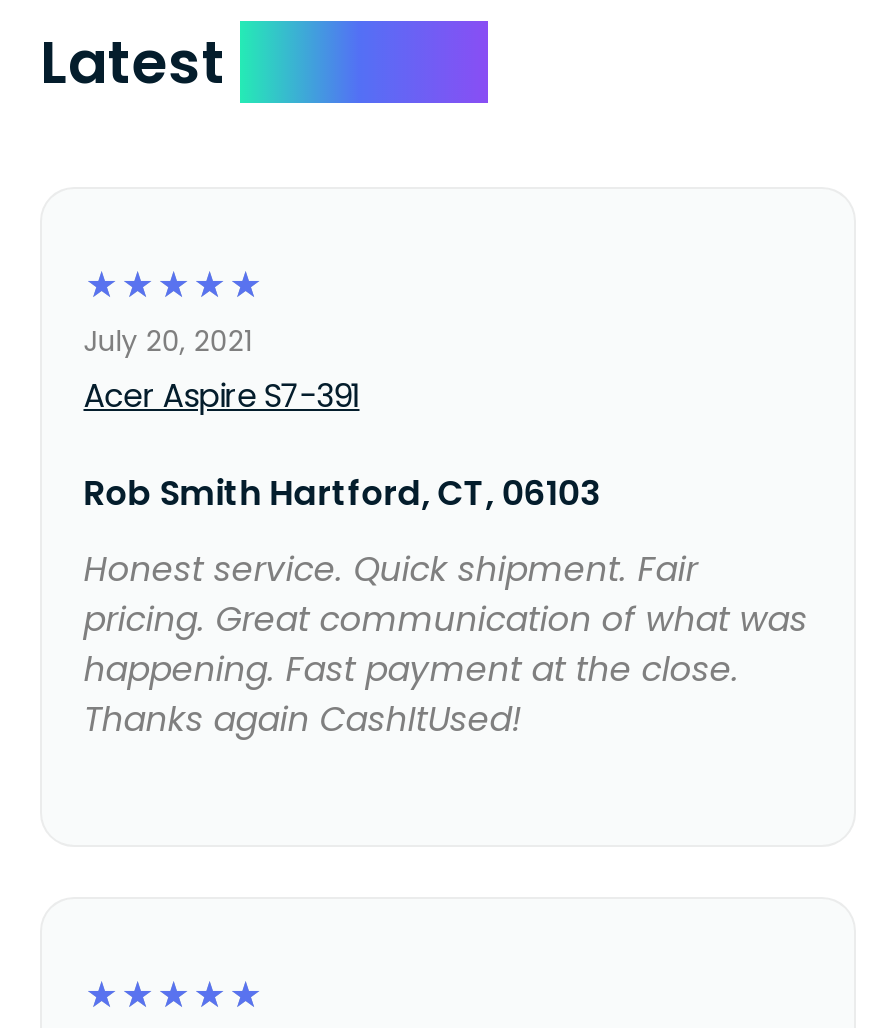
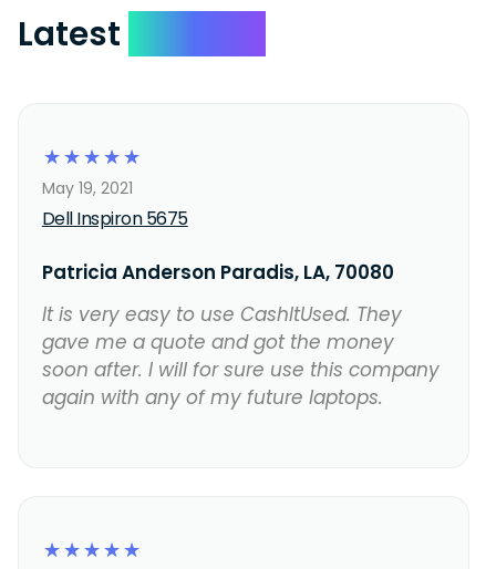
- July 20, 2021
+ May 19, 2021

- Acer Aspire S7-391
+ Dell Inspiron 5675

- Rob Smith Hartford, CT, 06103
+ Patricia Anderson Paradis, LA, 70080

- Honest service. Quick shipment. Fair
- pricing. Great communication of what was
- happening. Fast payment at the close.
- Thanks again CashItUsed!
+ It is very easy to use CashItUsed. They
+ gave me a quote and got the money
+ soon after. I will for sure use this company
+ again with any of my future laptops.
